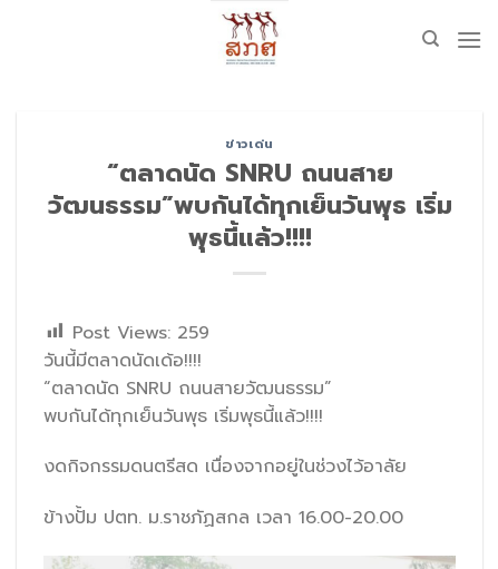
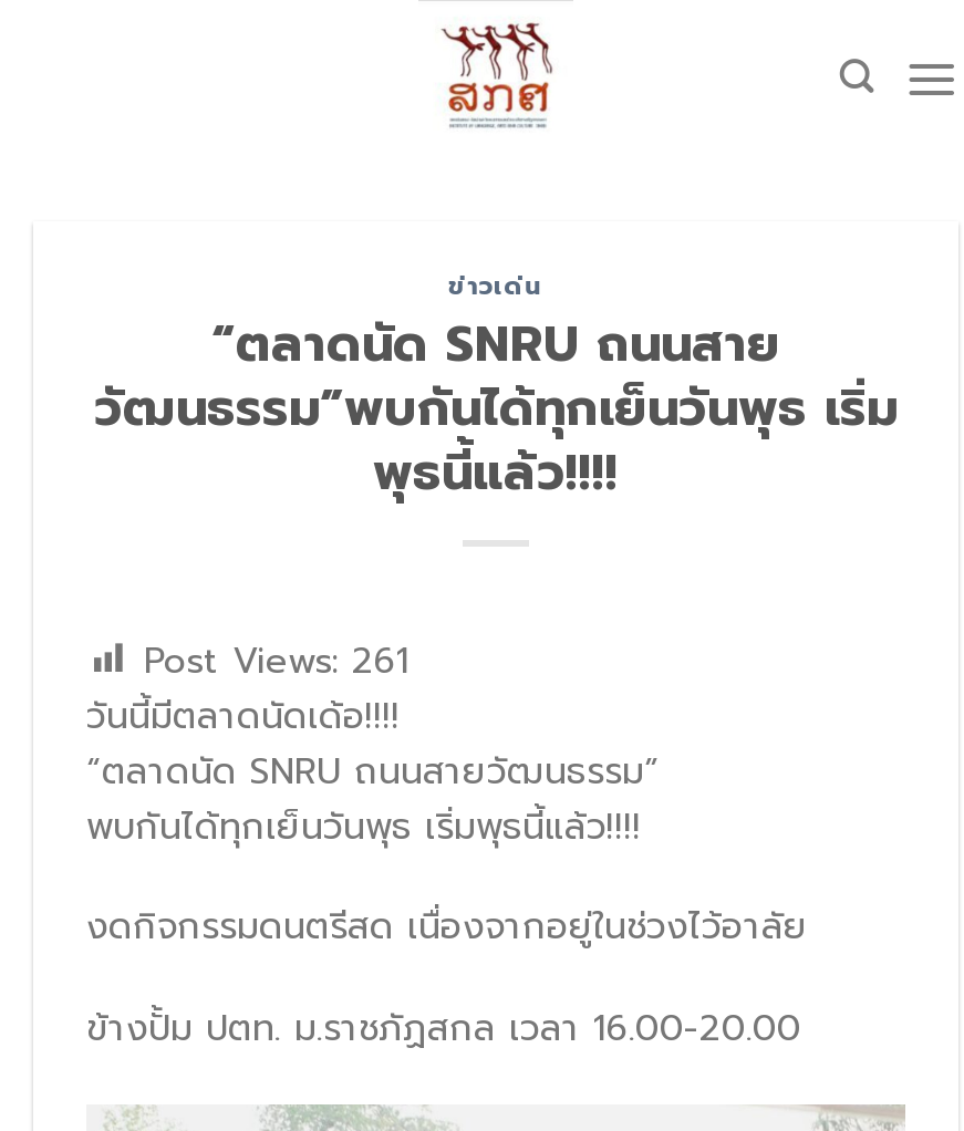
- Post Views: 259
+ Post Views: 261
